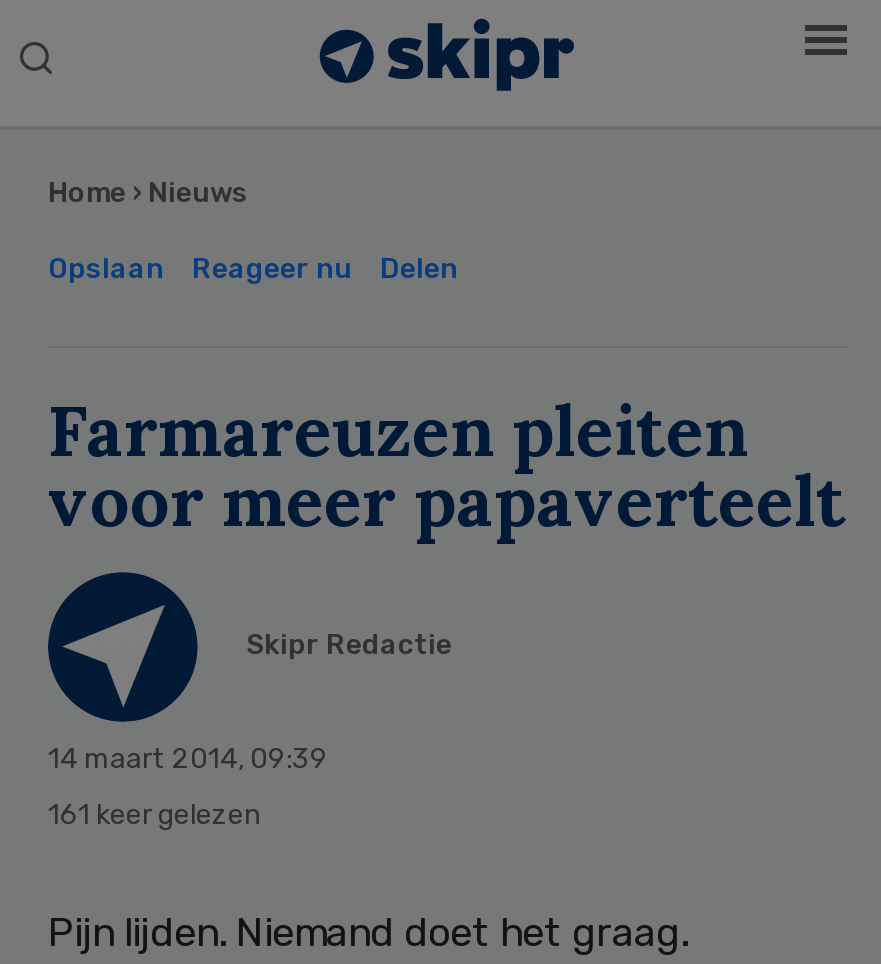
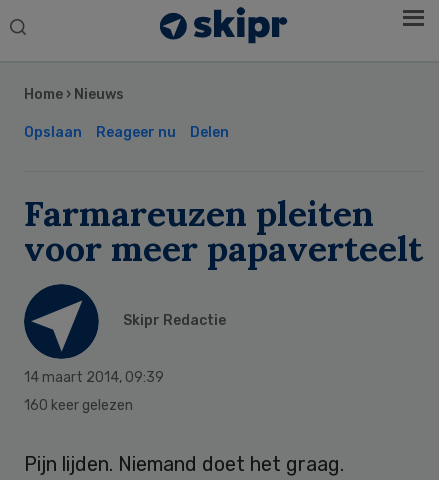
- 161 keer gelezen
+ 160 keer gelezen
